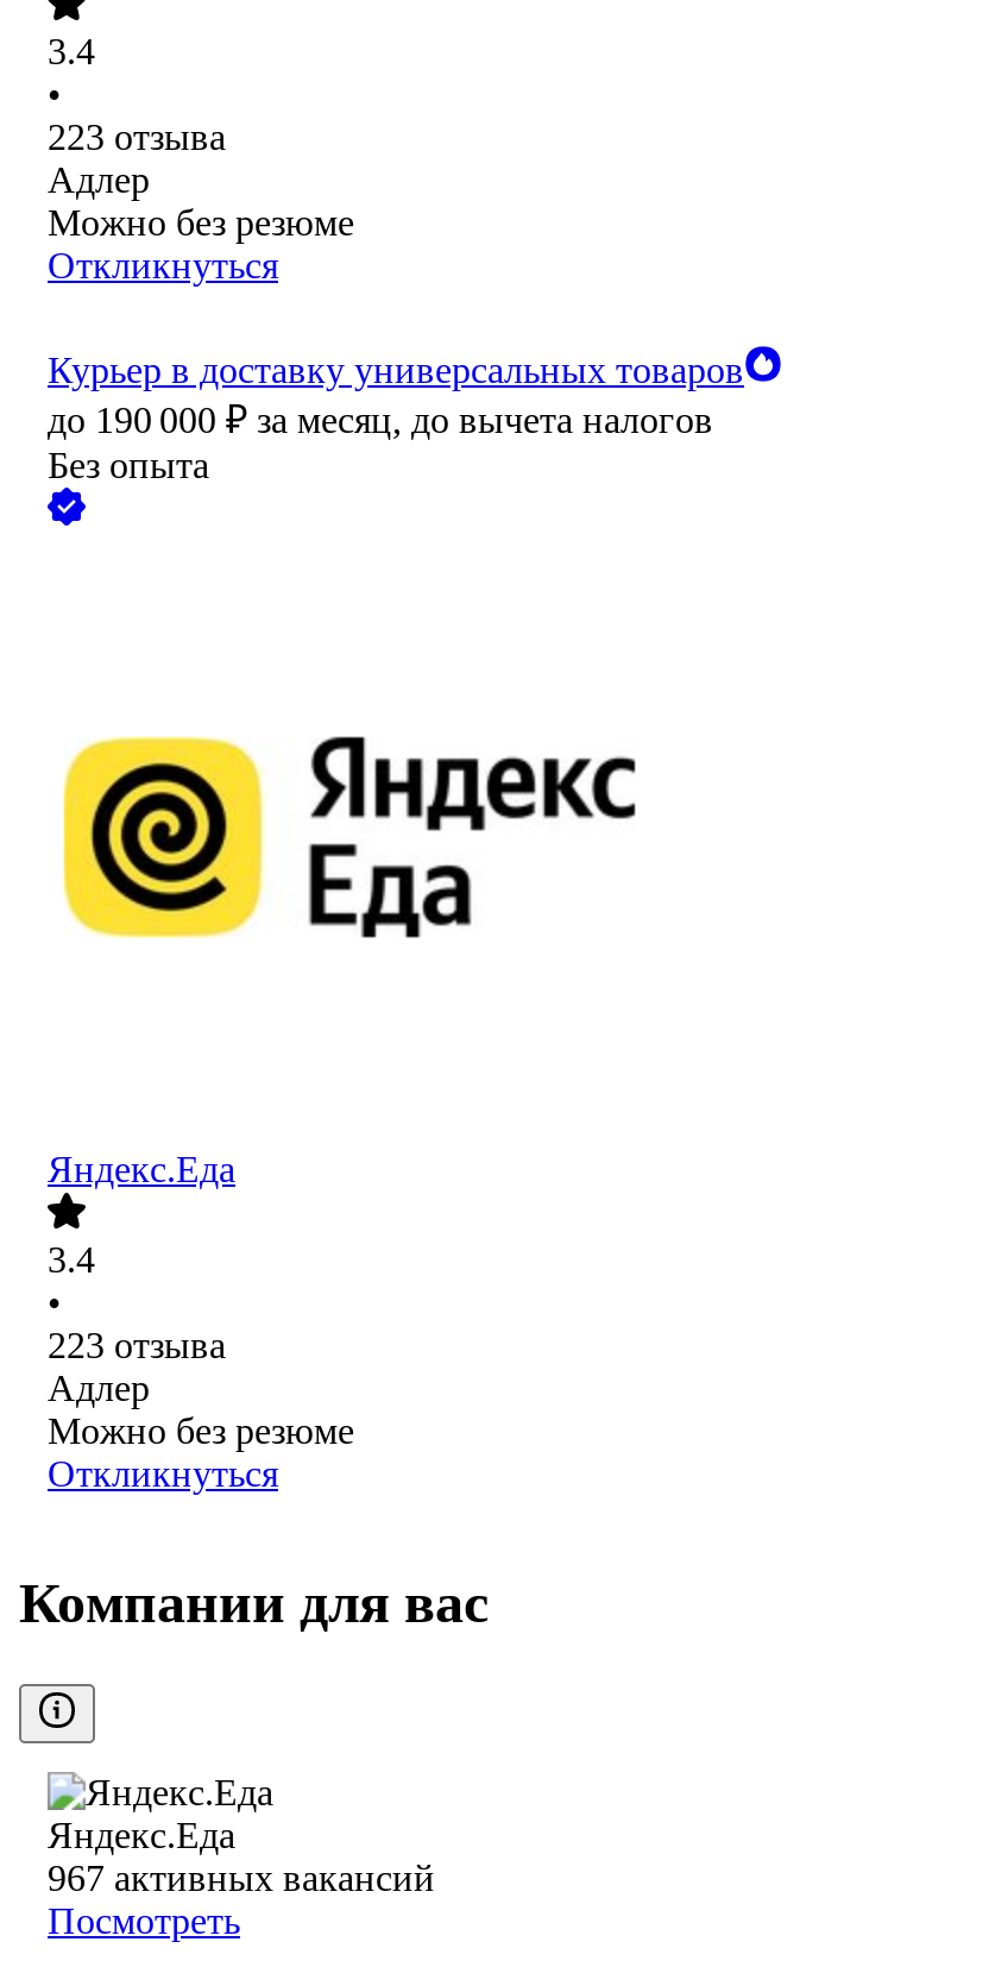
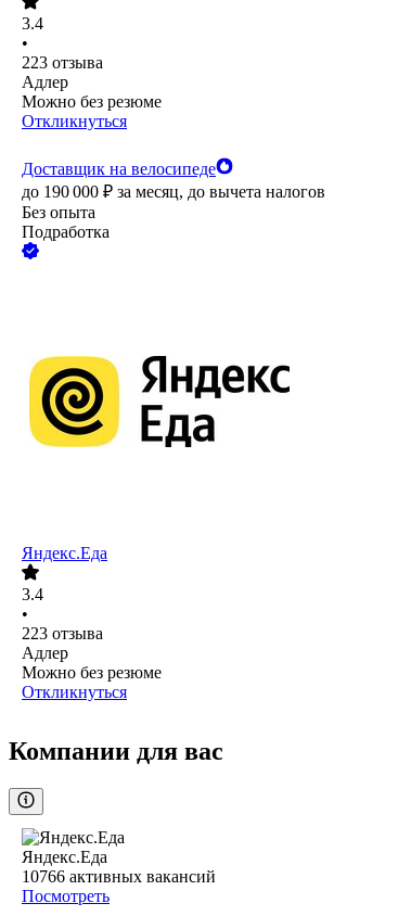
- Курьер в доставку универсальных товаров
+ Доставщик на велосипеде

+ Подработка

- 967 активных вакансий
+ 10766 активных вакансий
